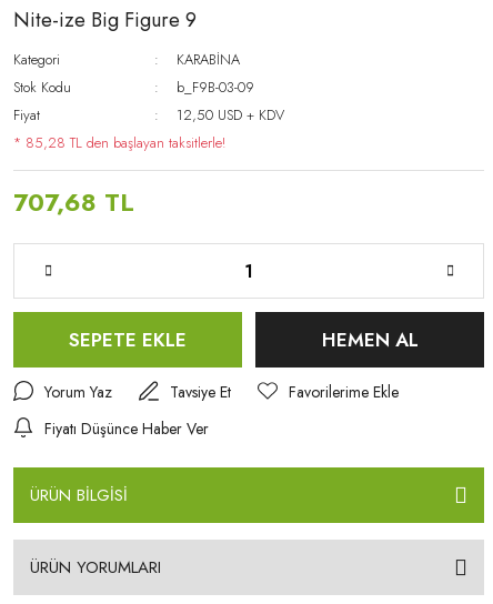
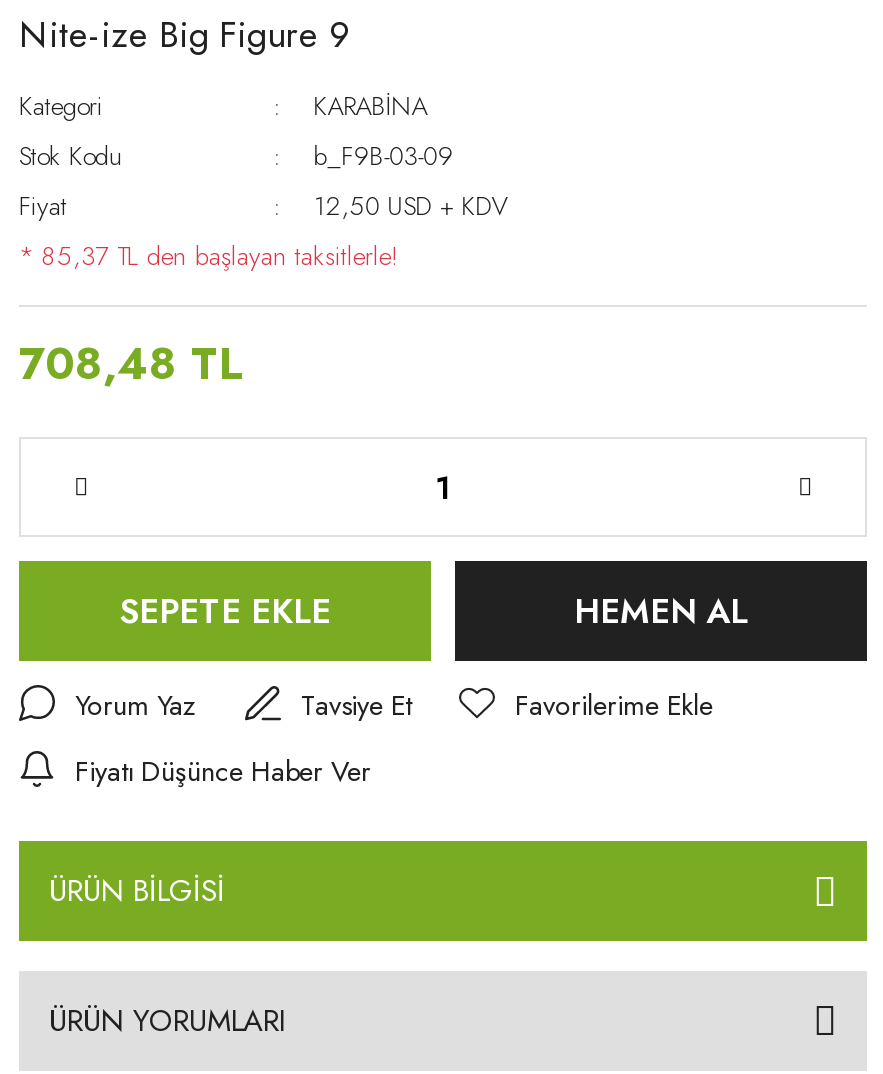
- * 85,28 TL den başlayan taksitlerle!
+ * 85,37 TL den başlayan taksitlerle!

- 707,68 TL
+ 708,48 TL
